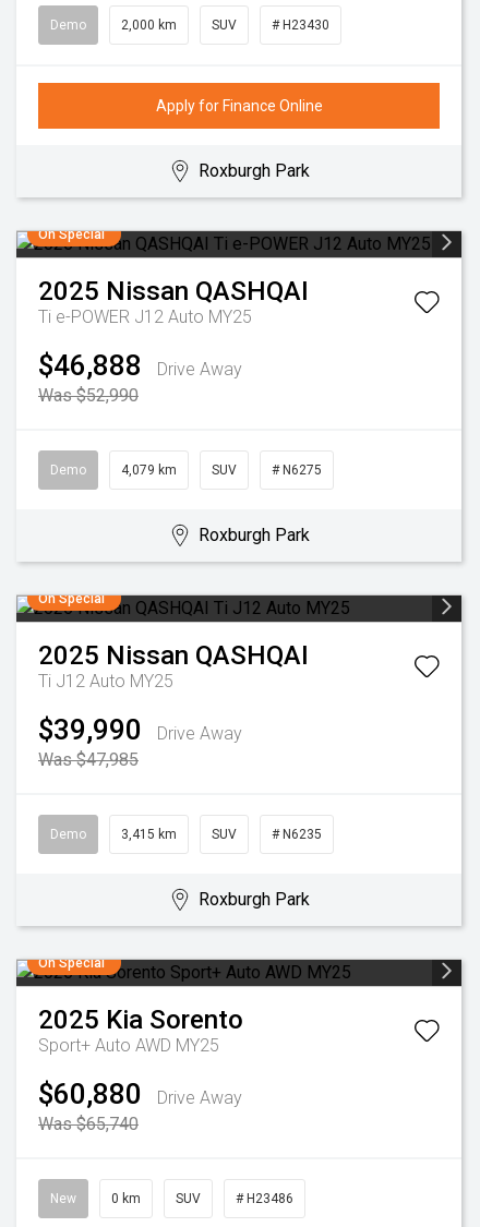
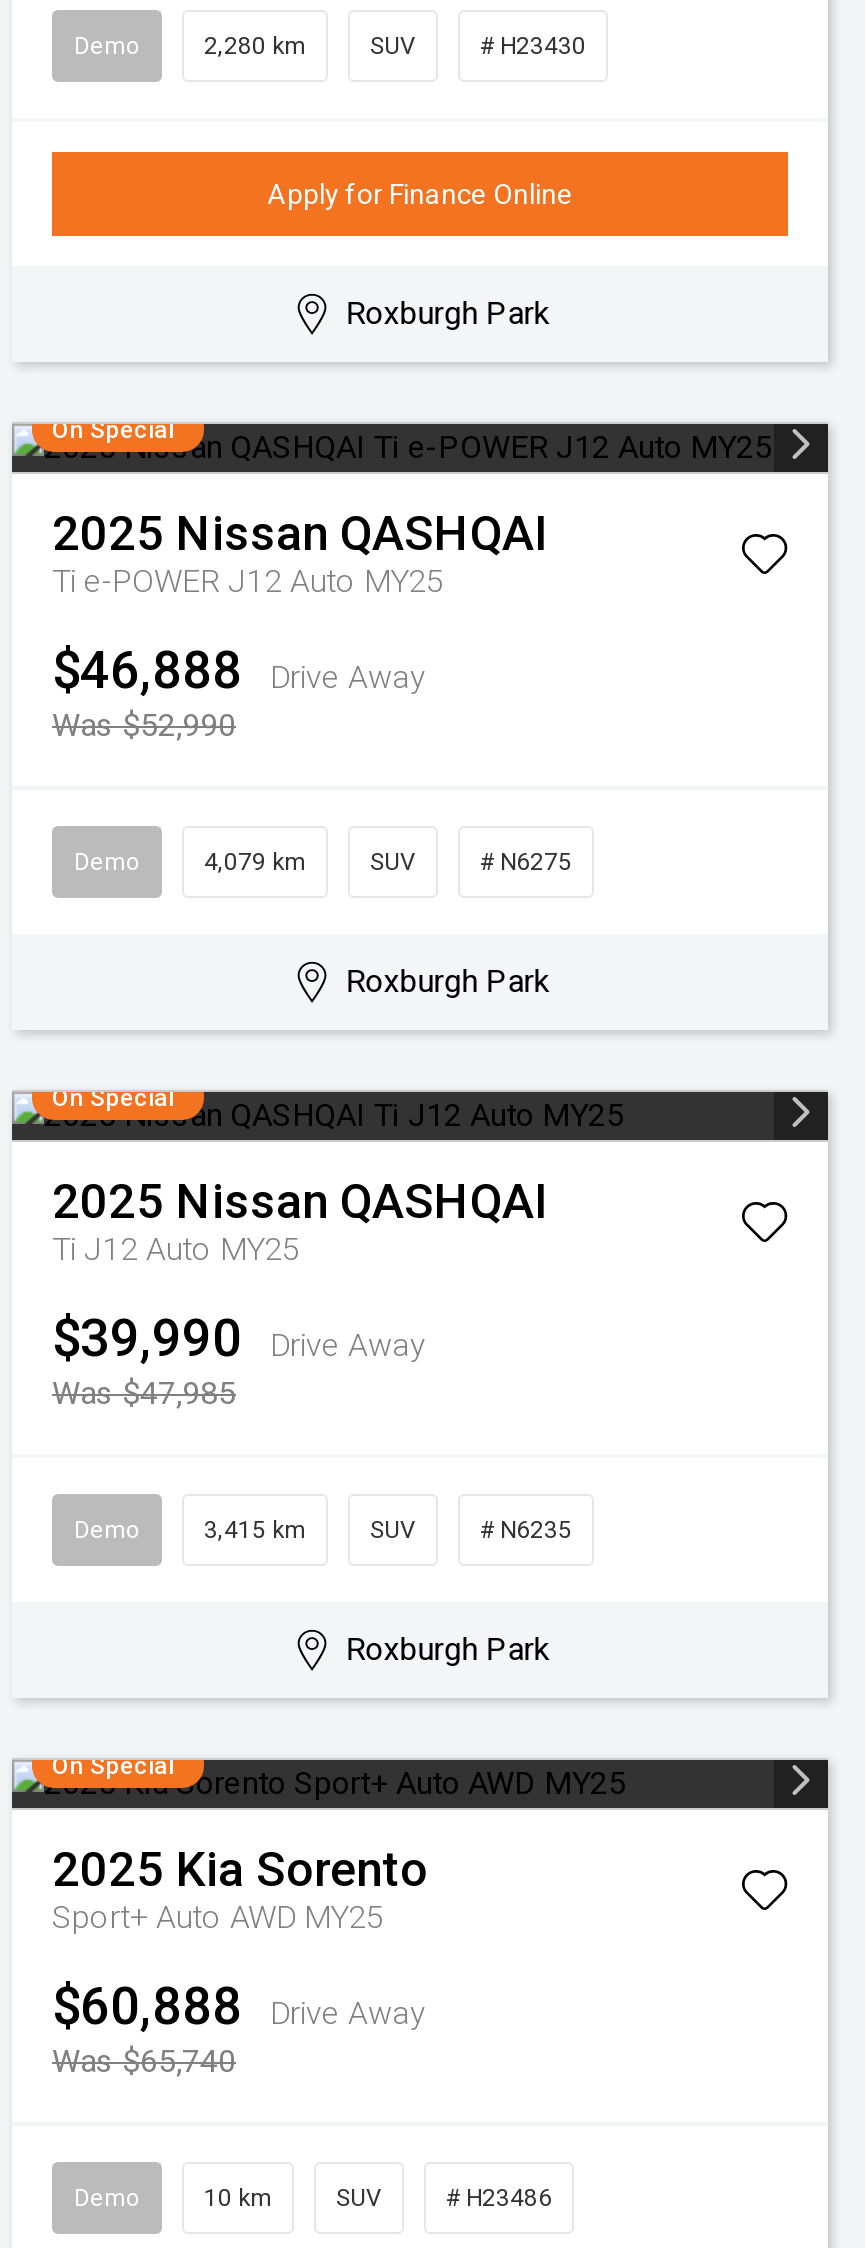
- 2,000 km
+ 2,280 km

- $60,880 Drive Away
+ $60,888 Drive Away

- New
- 0 km
+ Demo
+ 10 km
